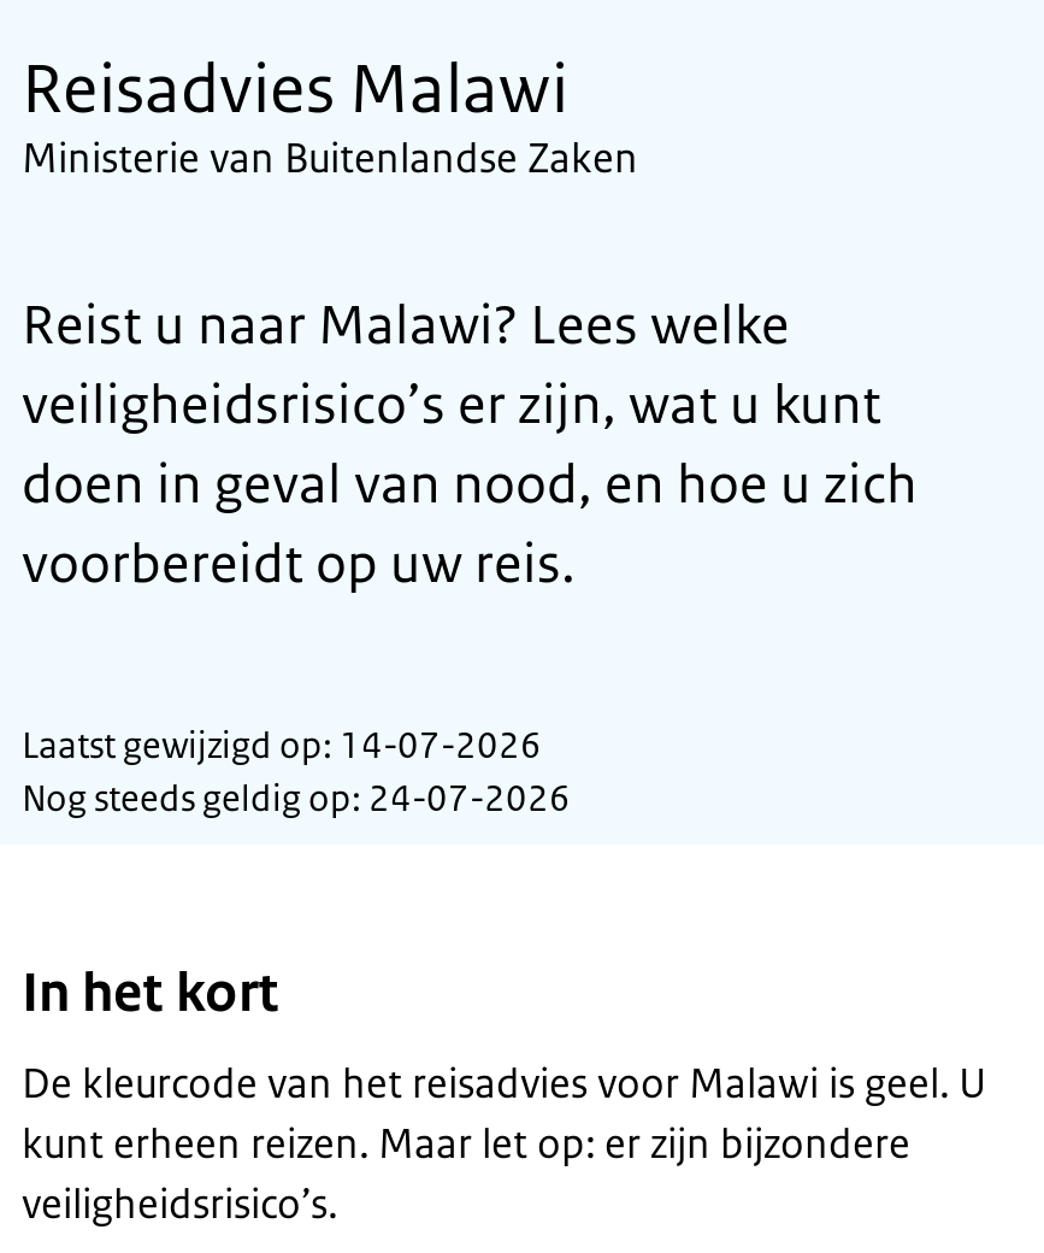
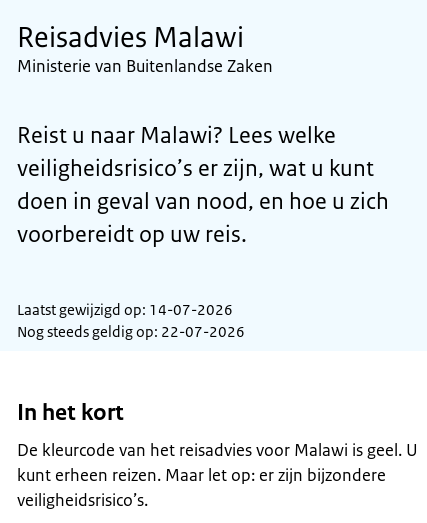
- Nog steeds geldig op: 24-07-2026
+ Nog steeds geldig op: 22-07-2026
